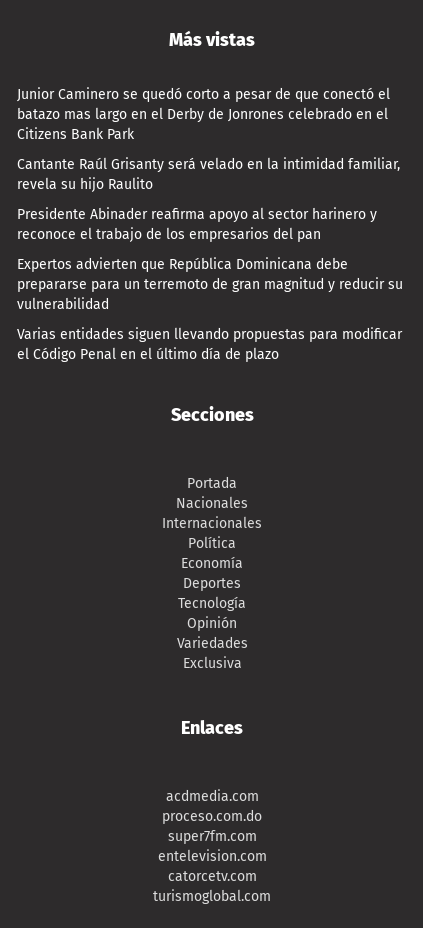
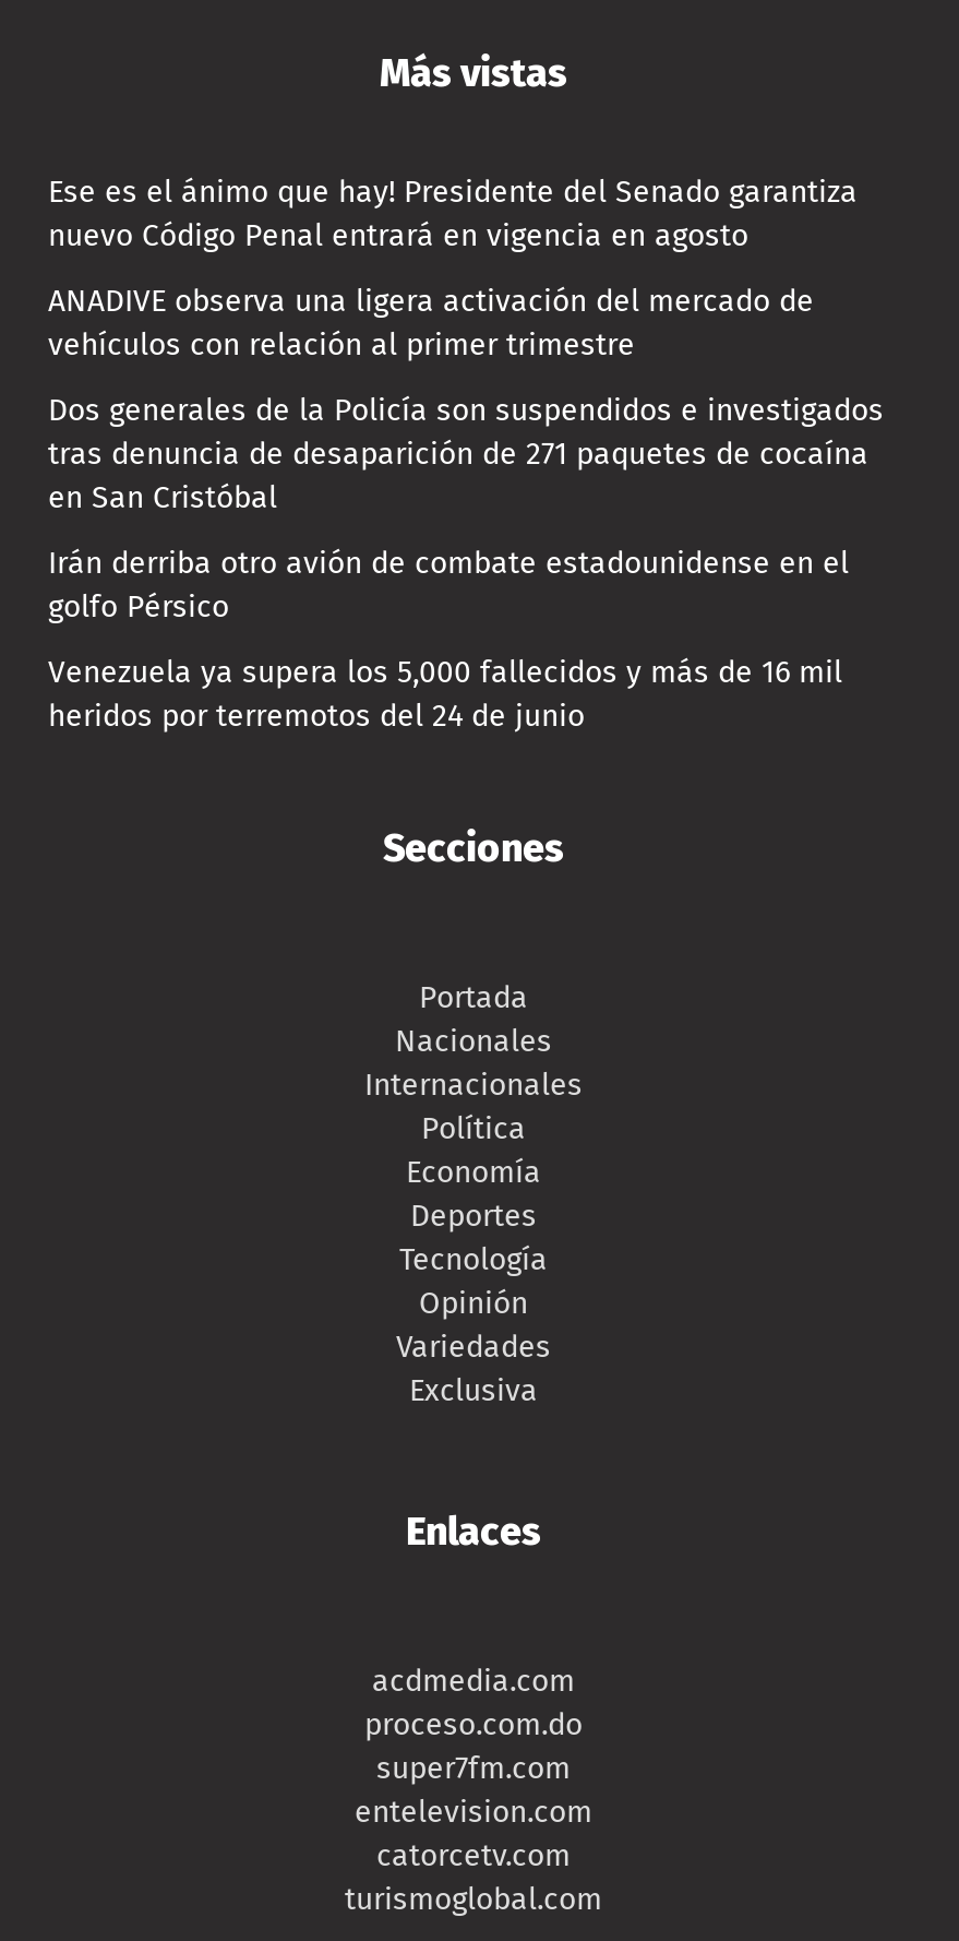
- Junior Caminero se quedó corto a pesar de que conectó el
- batazo mas largo en el Derby de Jonrones celebrado en el
- Citizens Bank Park
+ Ese es el ánimo que hay! Presidente del Senado garantiza
+ nuevo Código Penal entrará en vigencia en agosto

- Cantante Raúl Grisanty será velado en la intimidad familiar,
- revela su hijo Raulito
+ ANADIVE observa una ligera activación del mercado de
+ vehículos con relación al primer trimestre

- Presidente Abinader reafirma apoyo al sector harinero y
- reconoce el trabajo de los empresarios del pan
+ Dos generales de la Policía son suspendidos e investigados
+ tras denuncia de desaparición de 271 paquetes de cocaína
+ en San Cristóbal

- Expertos advierten que República Dominicana debe
- prepararse para un terremoto de gran magnitud y reducir su
- vulnerabilidad
+ Irán derriba otro avión de combate estadounidense en el
+ golfo Pérsico

- Varias entidades siguen llevando propuestas para modificar
- el Código Penal en el último día de plazo
+ Venezuela ya supera los 5,000 fallecidos y más de 16 mil
+ heridos por terremotos del 24 de junio
